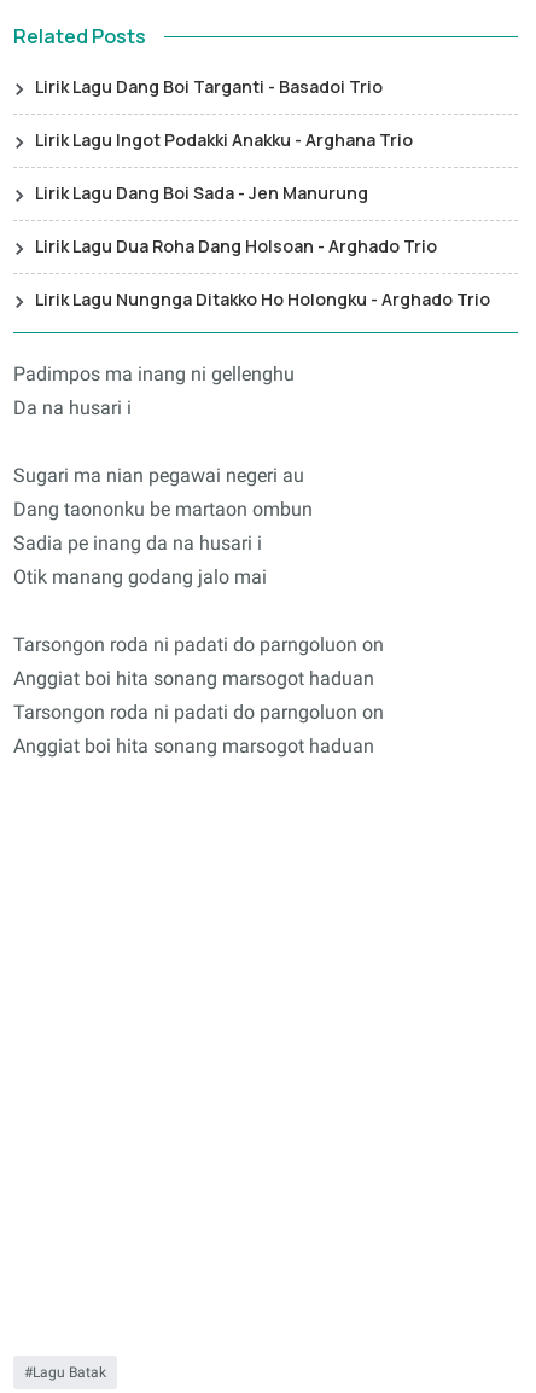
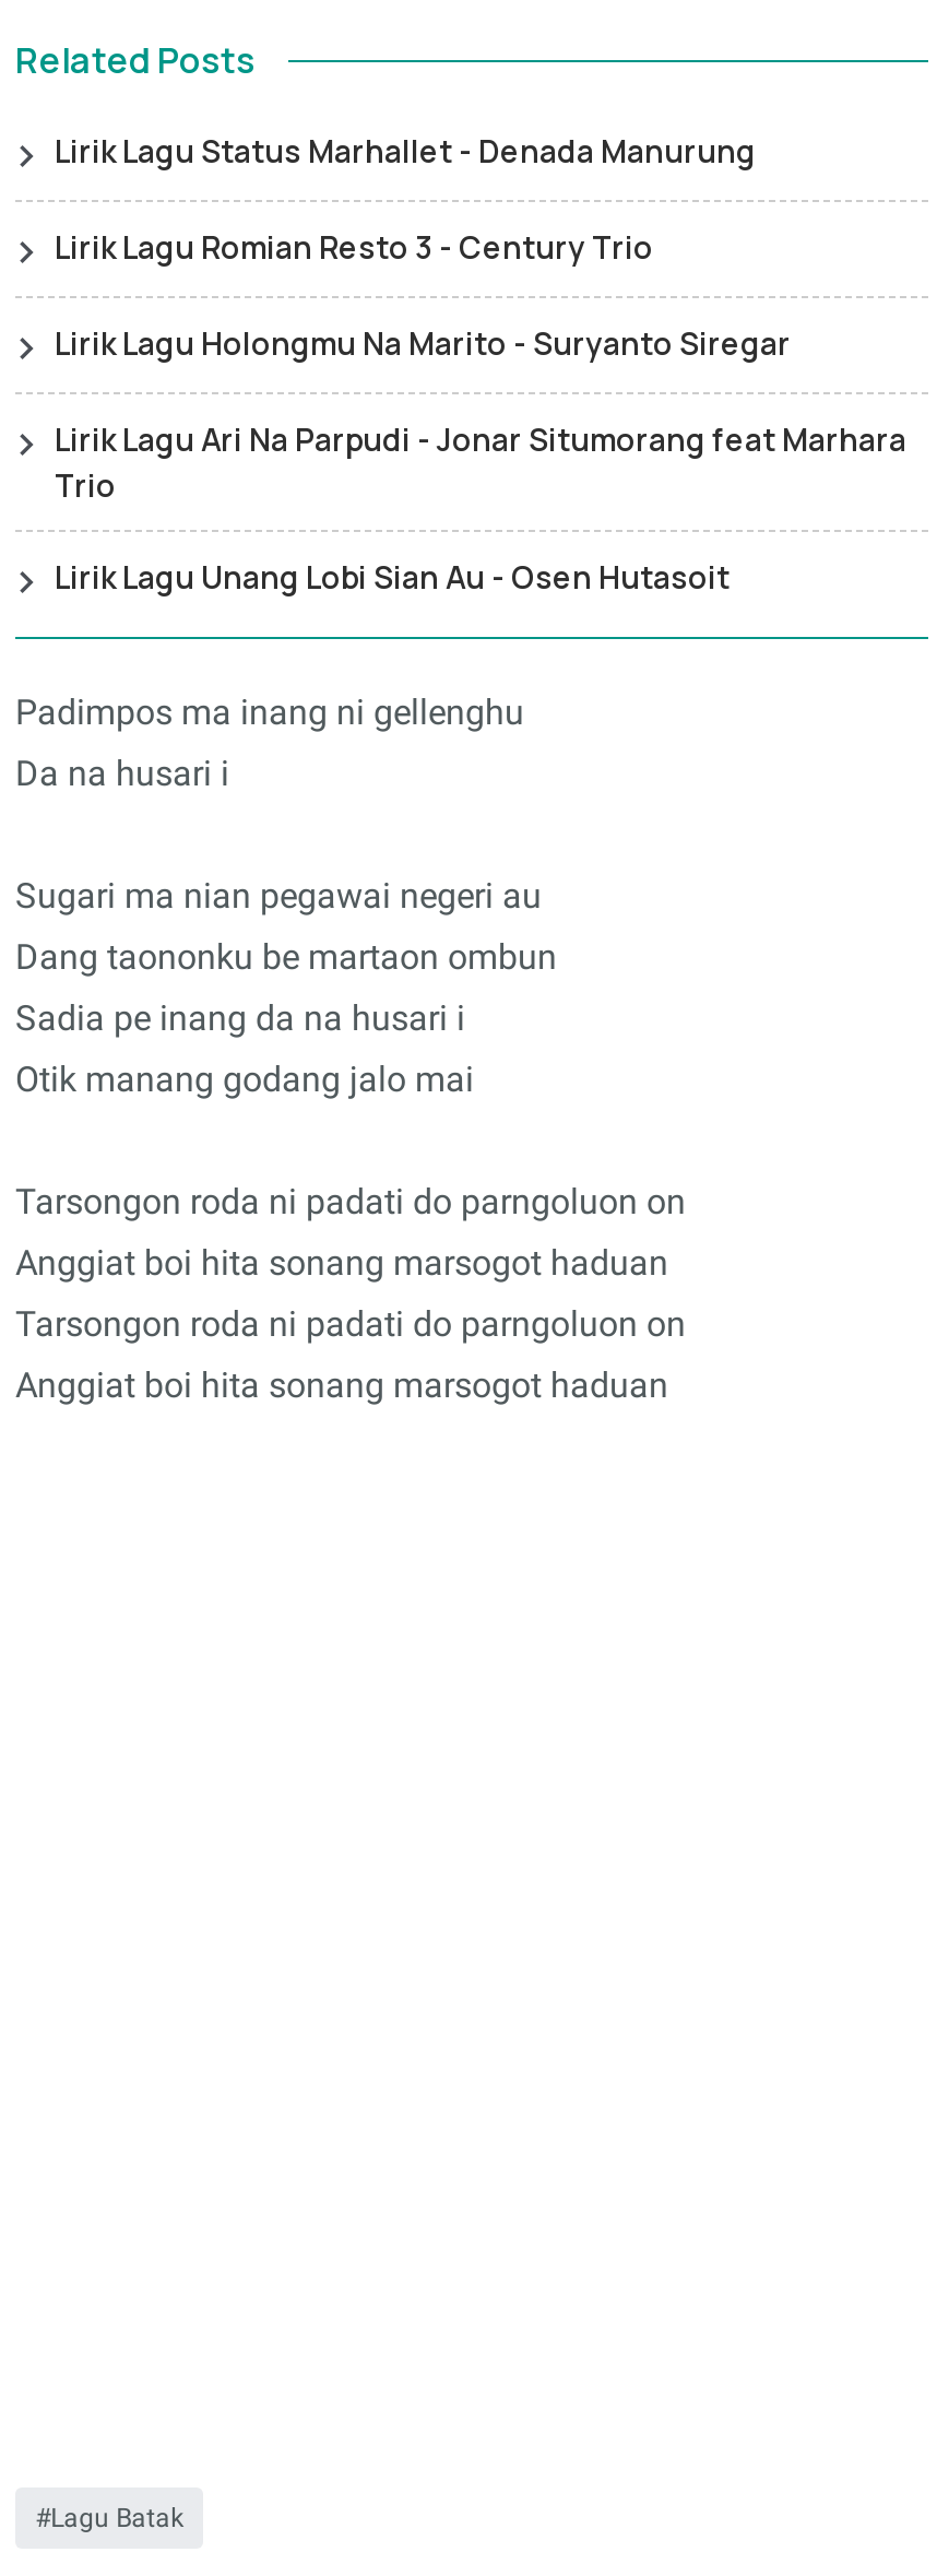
- Lirik Lagu Dang Boi Targanti - Basadoi Trio
+ Lirik Lagu Status Marhallet - Denada Manurung

- Lirik Lagu Ingot Podakki Anakku - Arghana Trio
+ Lirik Lagu Romian Resto 3 - Century Trio

- Lirik Lagu Dang Boi Sada - Jen Manurung
+ Lirik Lagu Holongmu Na Marito - Suryanto Siregar

- Lirik Lagu Dua Roha Dang Holsoan - Arghado Trio
+ Lirik Lagu Ari Na Parpudi - Jonar Situmorang feat Marhara
+ Trio

- Lirik Lagu Nungnga Ditakko Ho Holongku - Arghado Trio
+ Lirik Lagu Unang Lobi Sian Au - Osen Hutasoit
